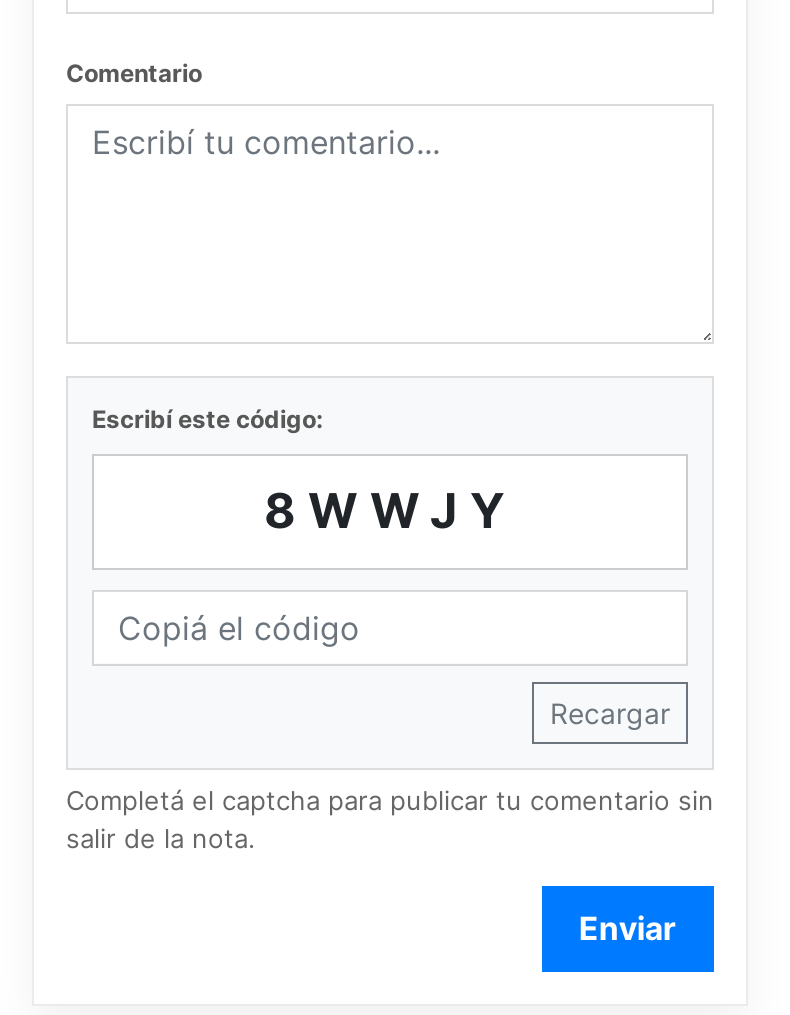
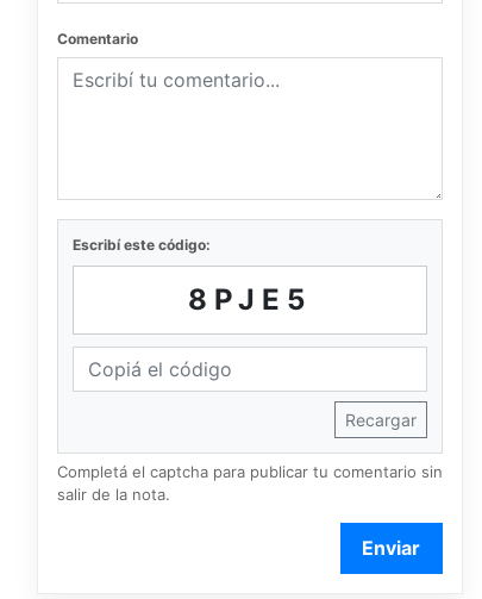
- 8WWJY
+ 8PJE5
